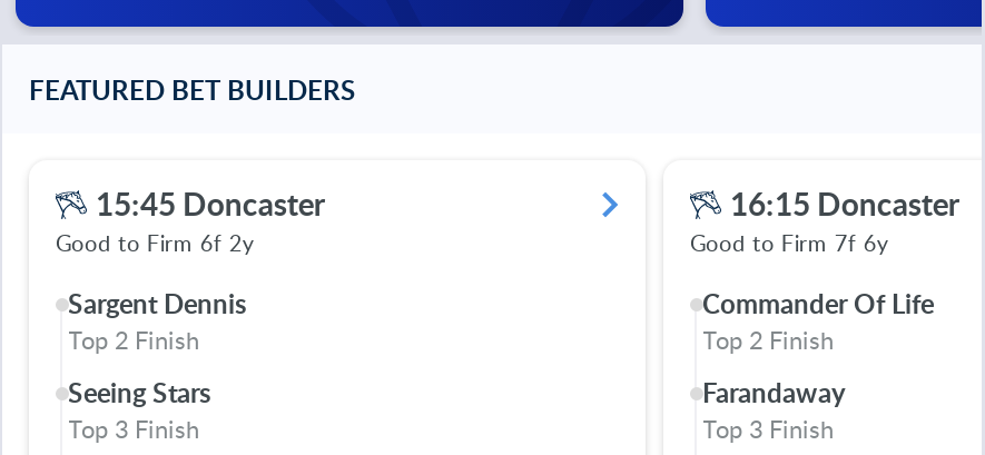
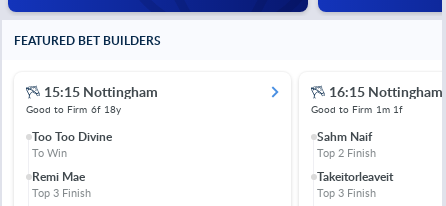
- 15:45 Doncaster
- Good to Firm 6f 2y
+ 15:15 Nottingham
+ Good to Firm 6f 18y

- 16:15 Doncaster
- Good to Firm 7f 6y
+ 16:15 Nottingham
+ Good to Firm 1m 1f

- Sargent Dennis
- Top 2 Finish
+ Too Too Divine
+ To Win

- Commander Of Life
+ Sahm Naif

- Seeing Stars
+ Remi Mae

- Farandaway
+ Takeitorleaveit
